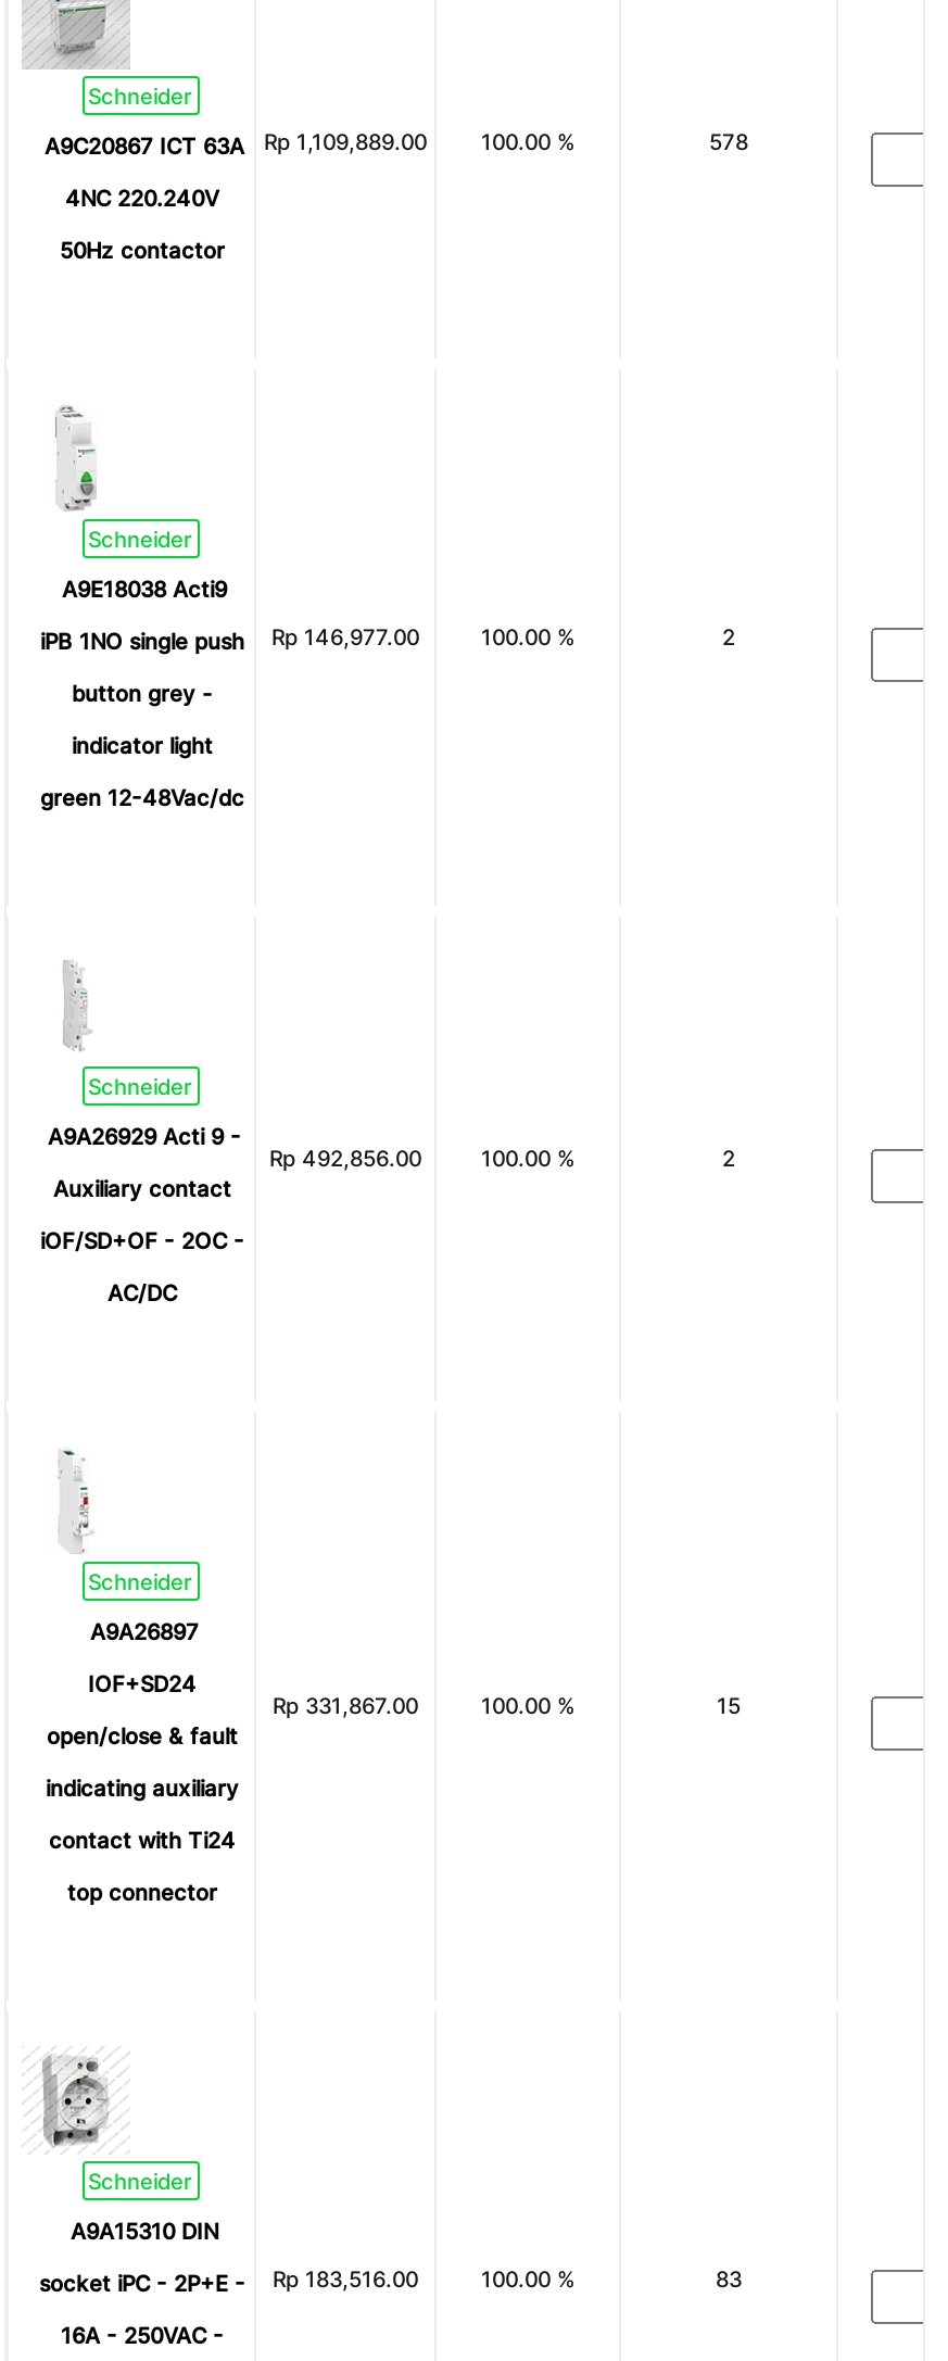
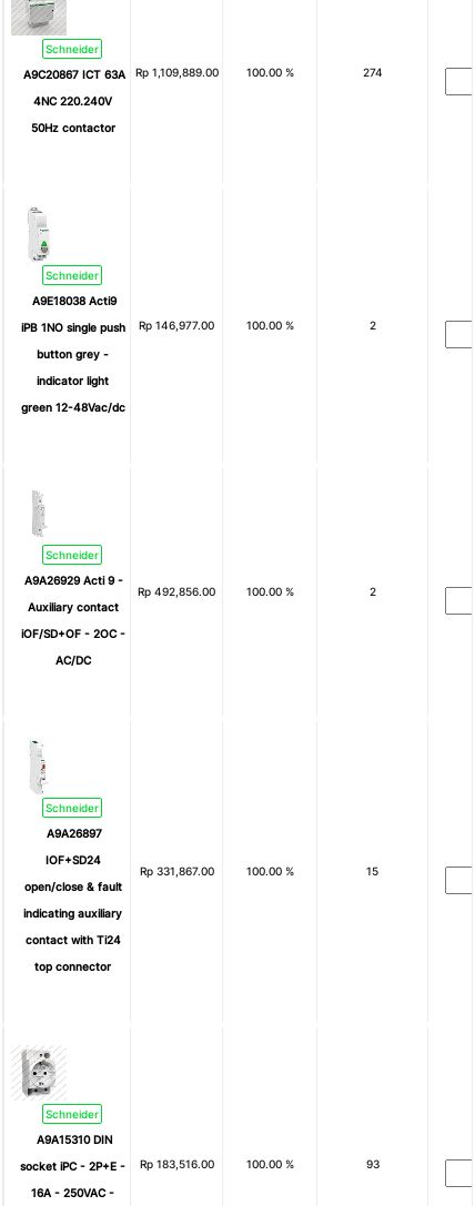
- 578
+ 274

- 83
+ 93
